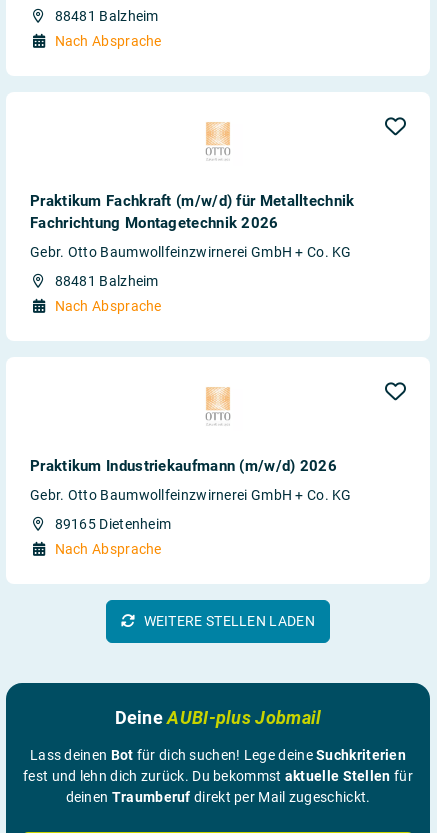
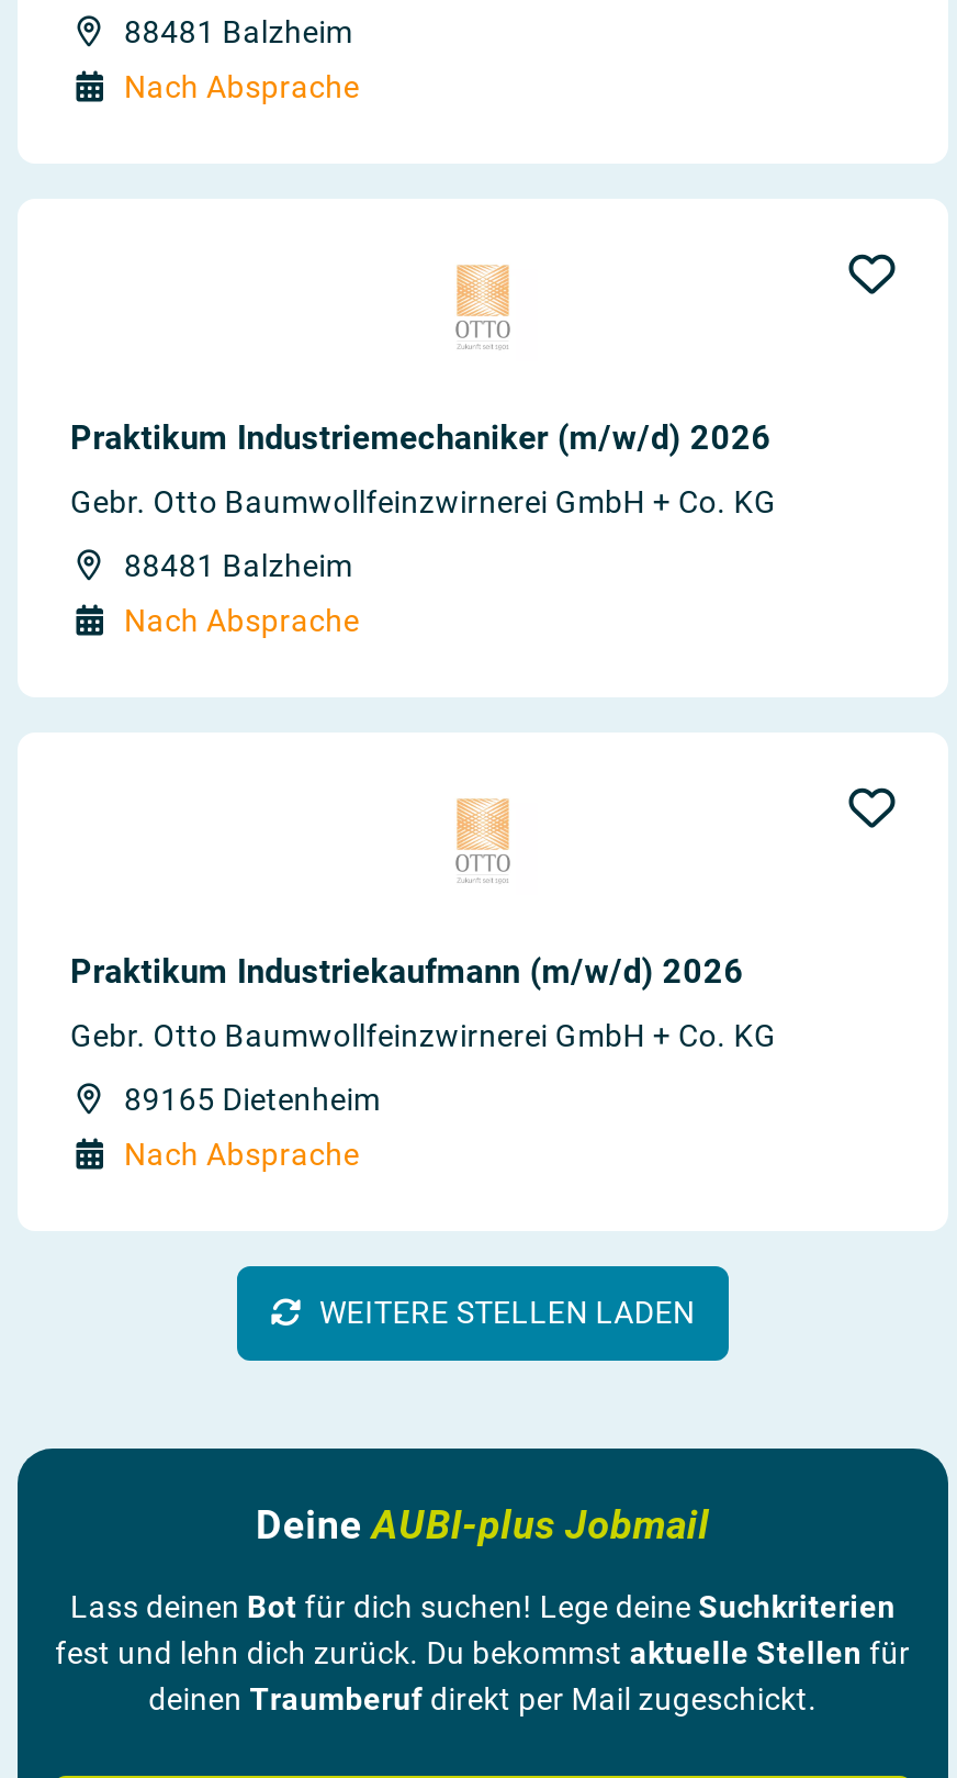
- Praktikum Fachkraft (m/w/d) für Metalltechnik
- Fachrichtung Montagetechnik 2026
+ Praktikum Industriemechaniker (m/w/d) 2026
